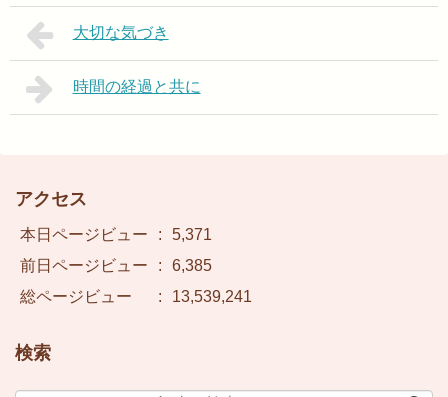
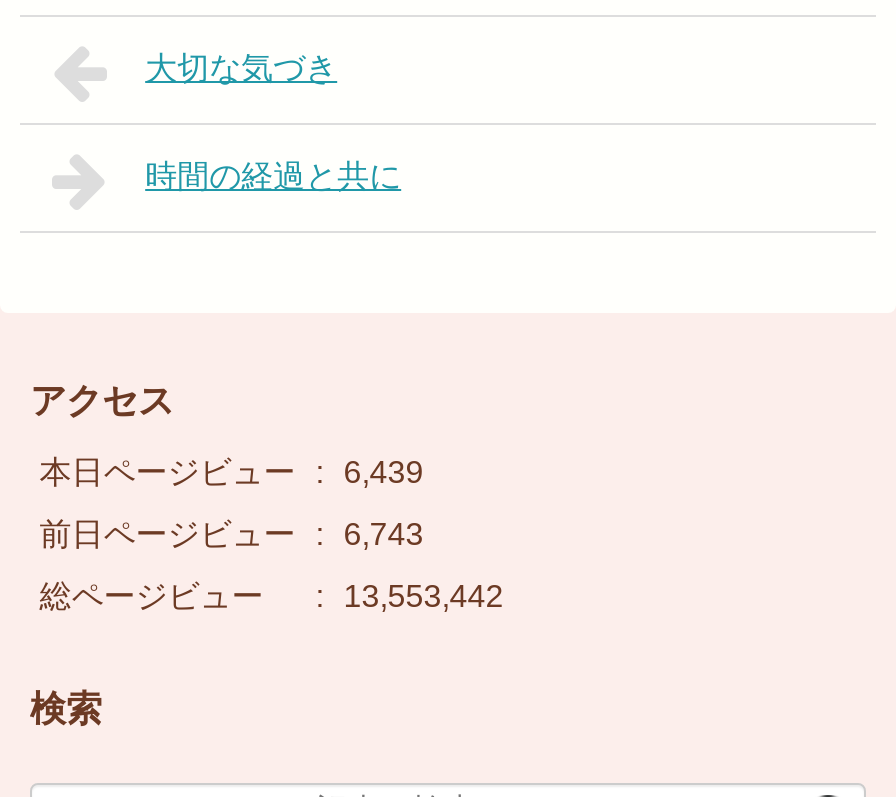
- 本日ページビュー : 5,371
+ 本日ページビュー : 6,439

- 前日ページビュー : 6,385
+ 前日ページビュー : 6,743

- 総ページビュー : 13,539,241
+ 総ページビュー : 13,553,442
